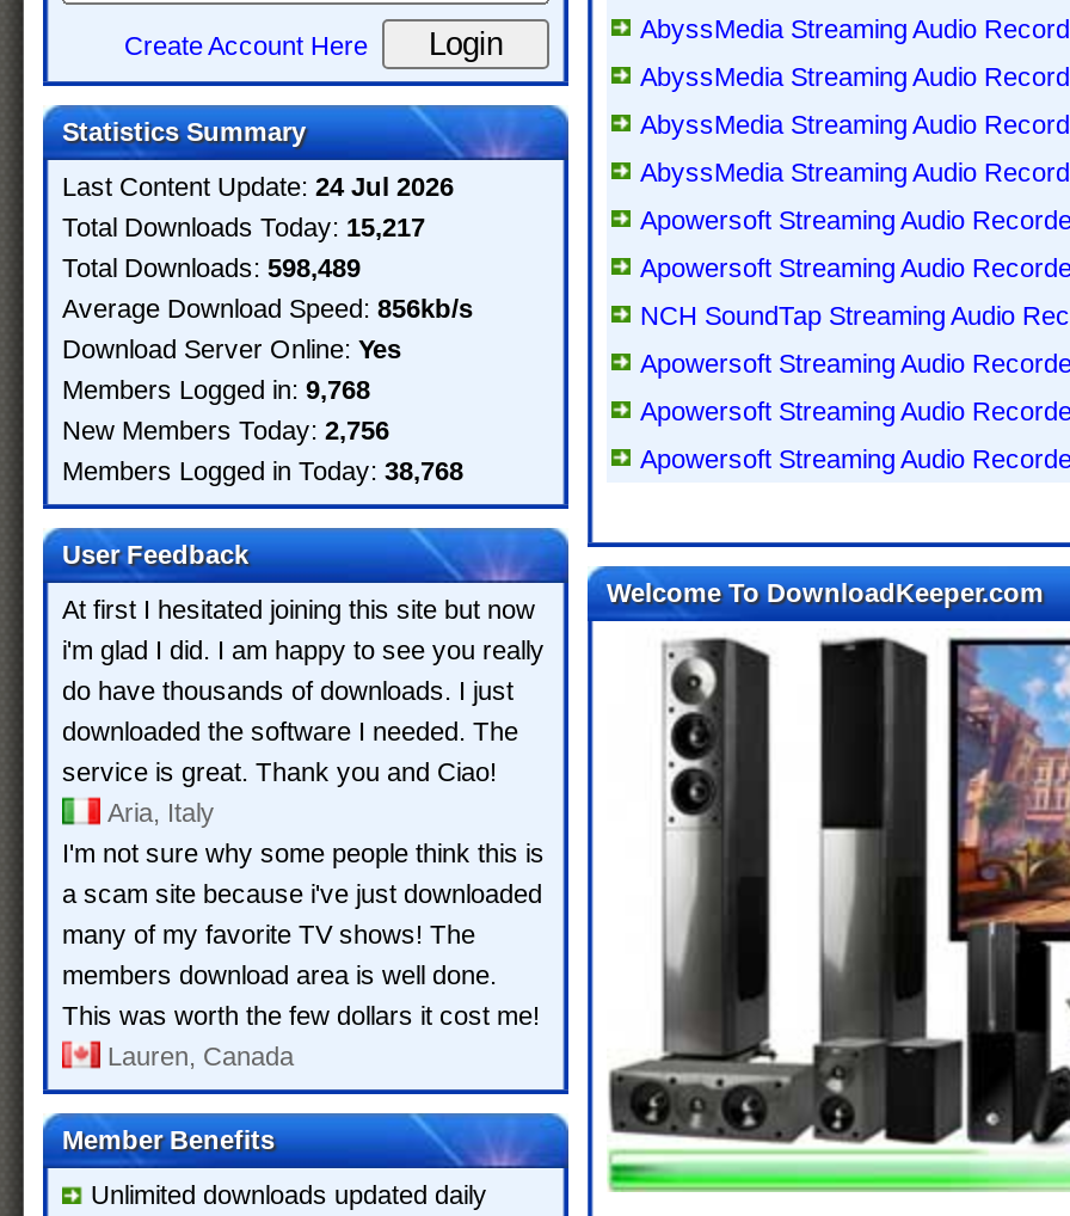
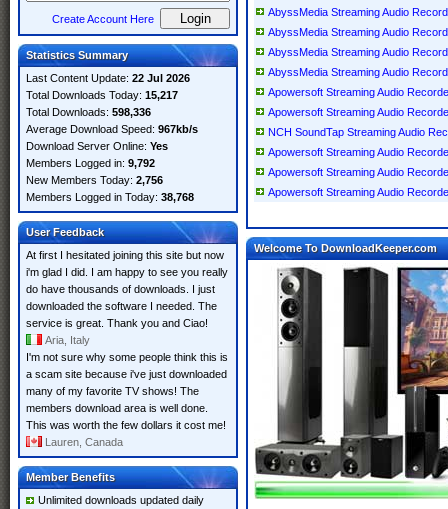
- Last Content Update: 24 Jul 2026
+ Last Content Update: 22 Jul 2026

- Total Downloads: 598,489
+ Total Downloads: 598,336

- Average Download Speed: 856kb/s
+ Average Download Speed: 967kb/s

- Members Logged in: 9,768
+ Members Logged in: 9,792
